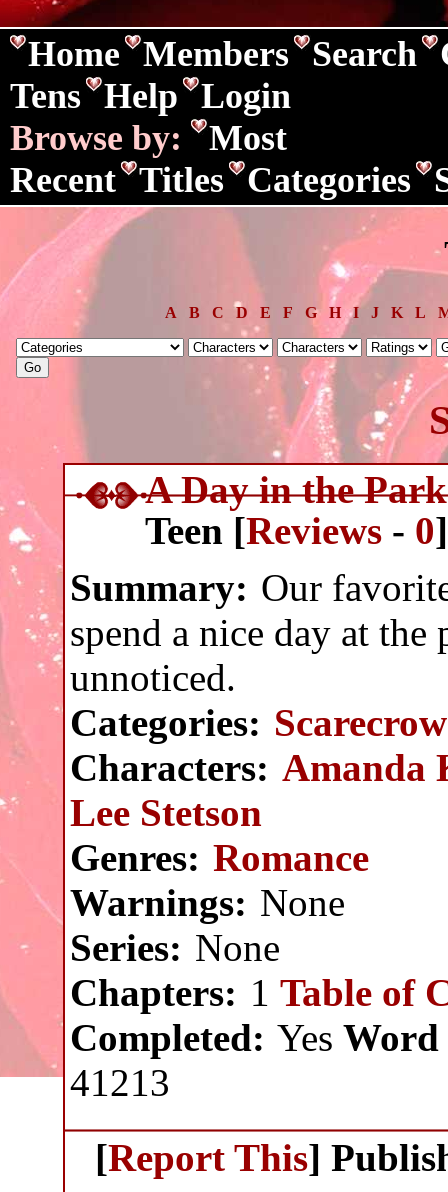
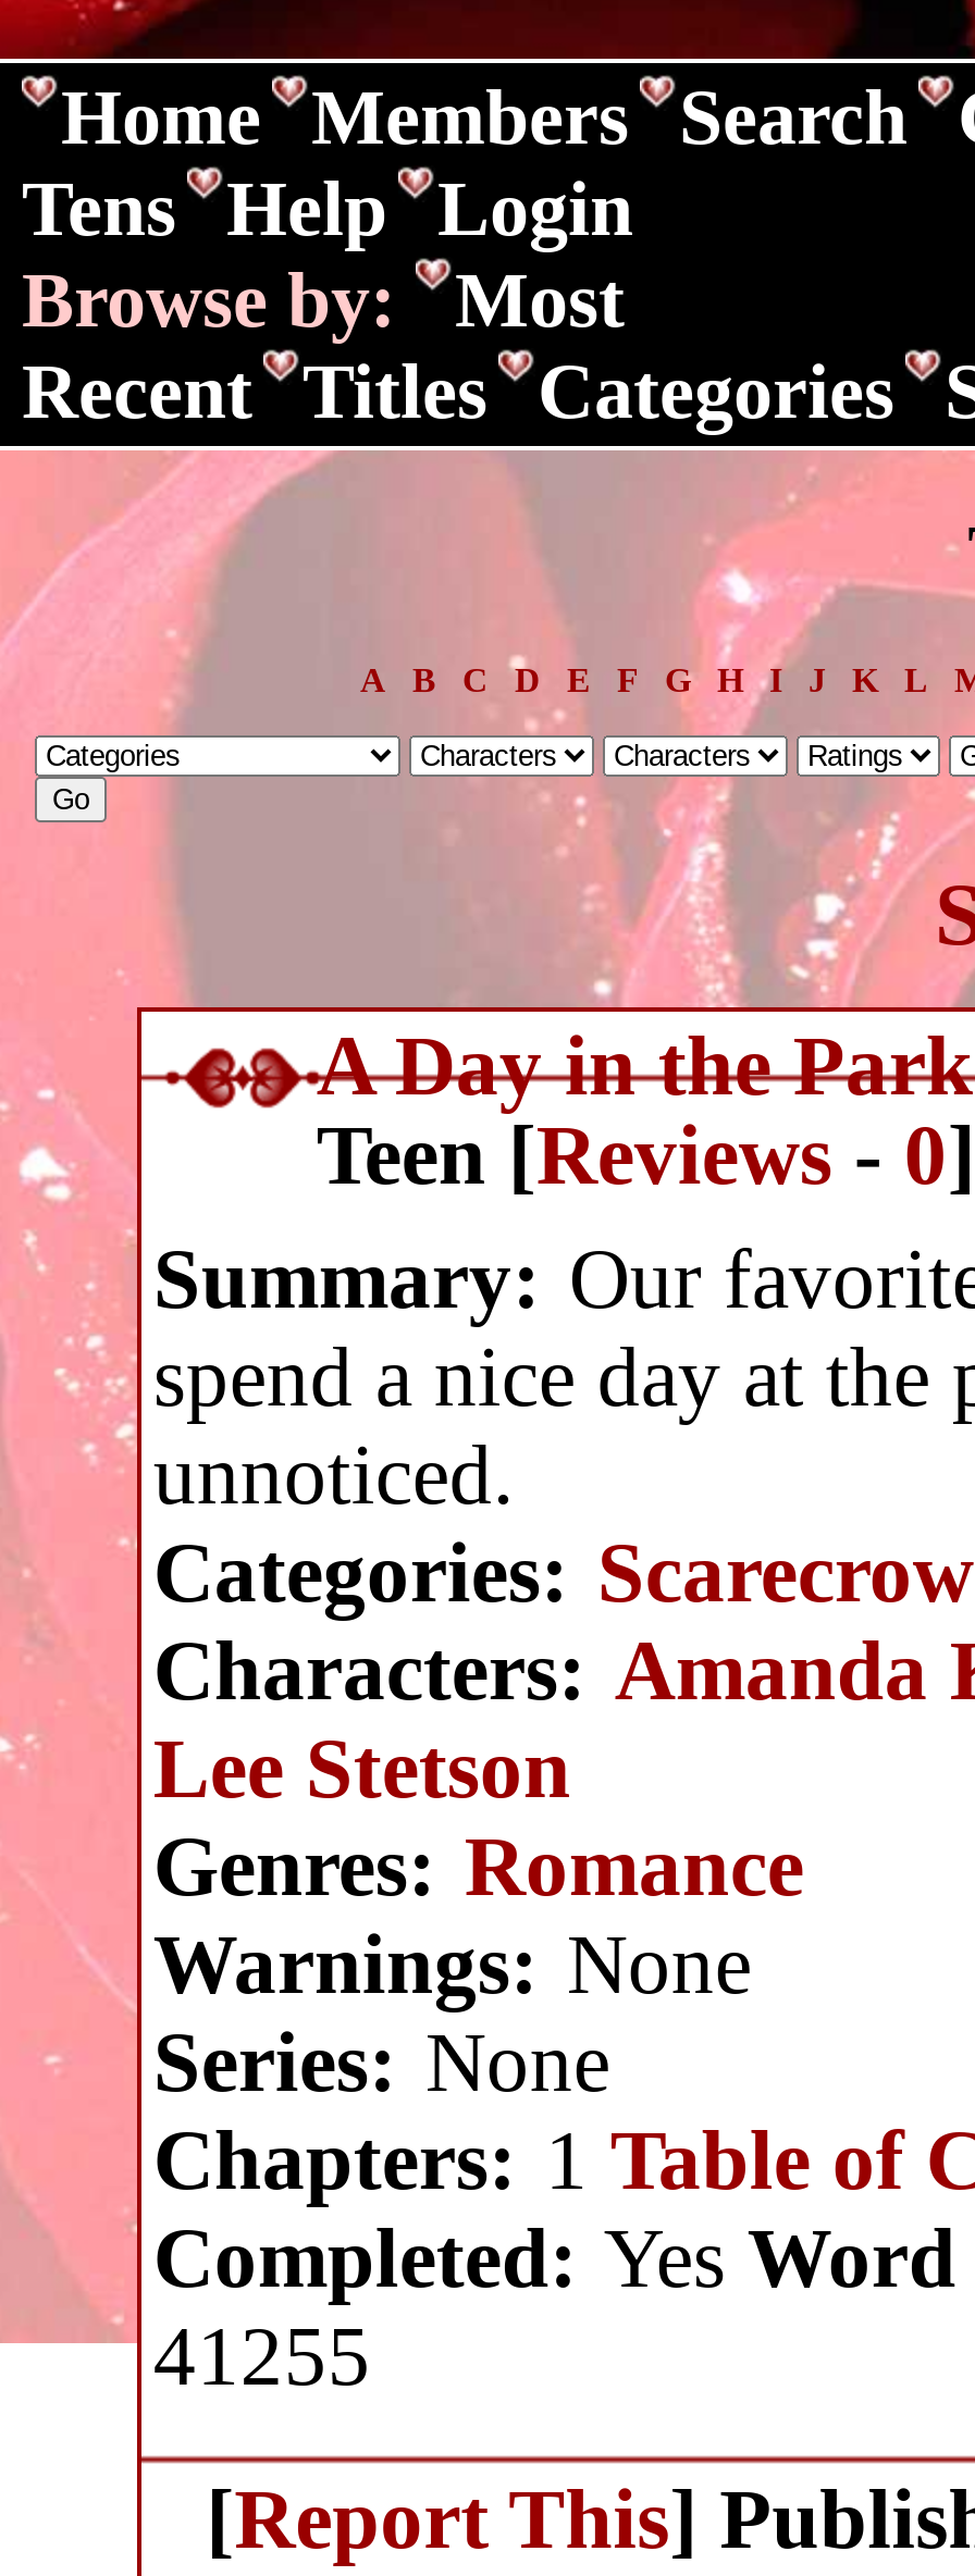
- 41213
+ 41255
